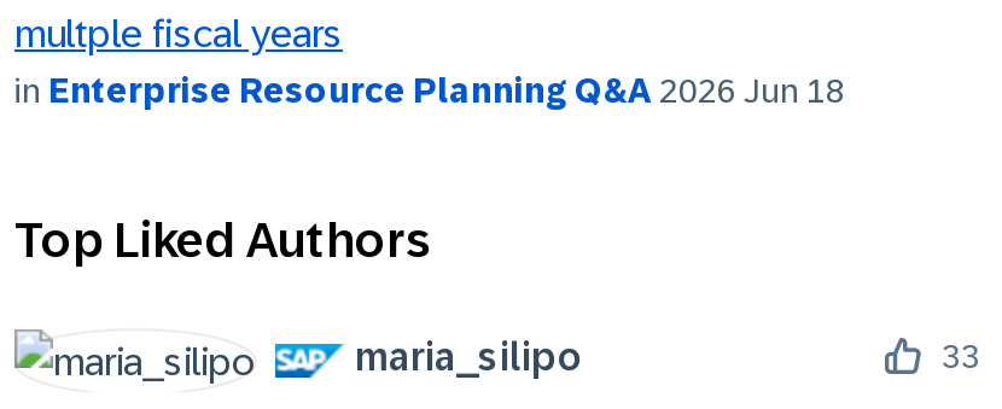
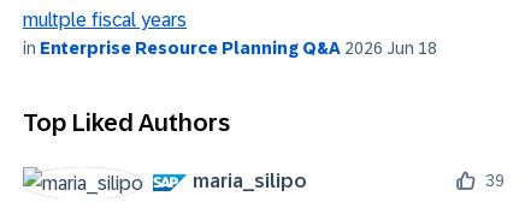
- 33
+ 39
